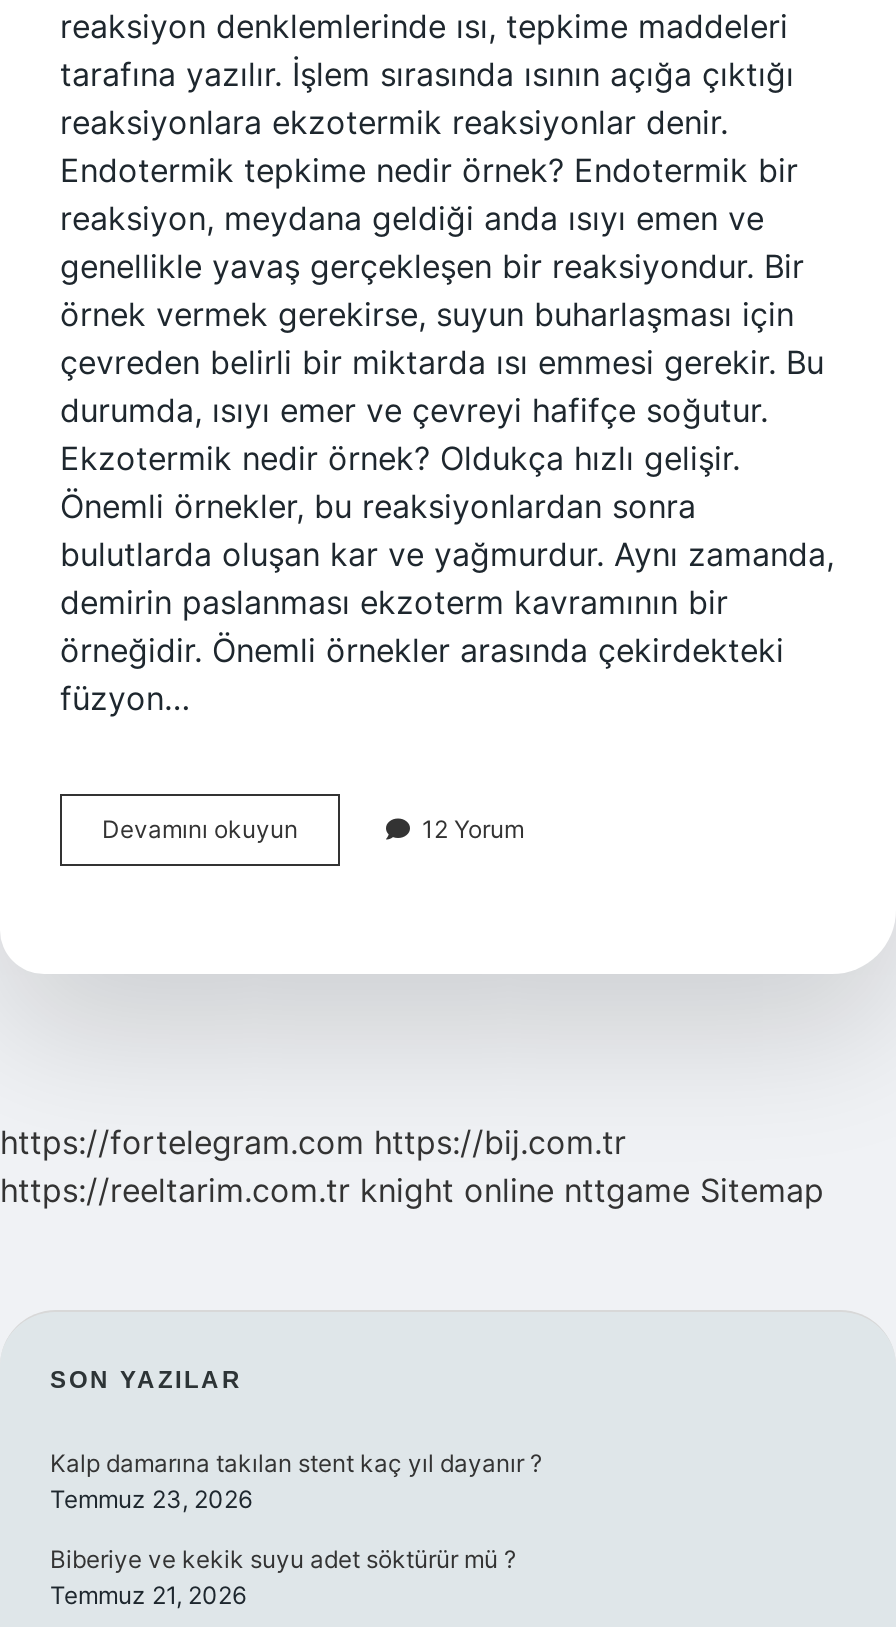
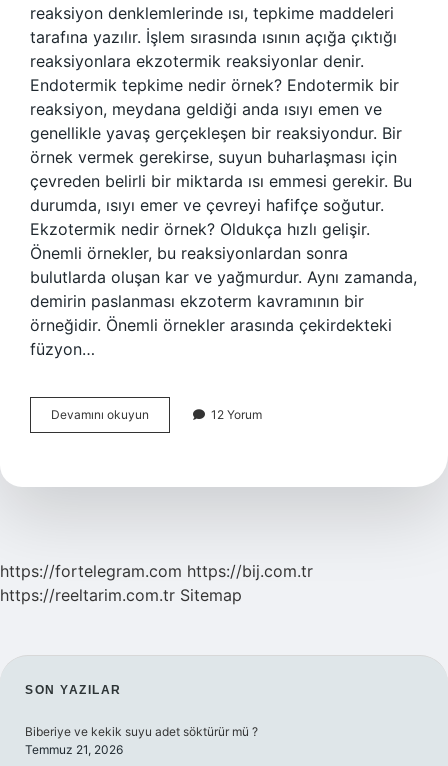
- https://reeltarim.com.tr knight online nttgame Sitemap
+ https://reeltarim.com.tr Sitemap

- Kalp damarına takılan stent kaç yıl dayanır ?
- Temmuz 23, 2026
